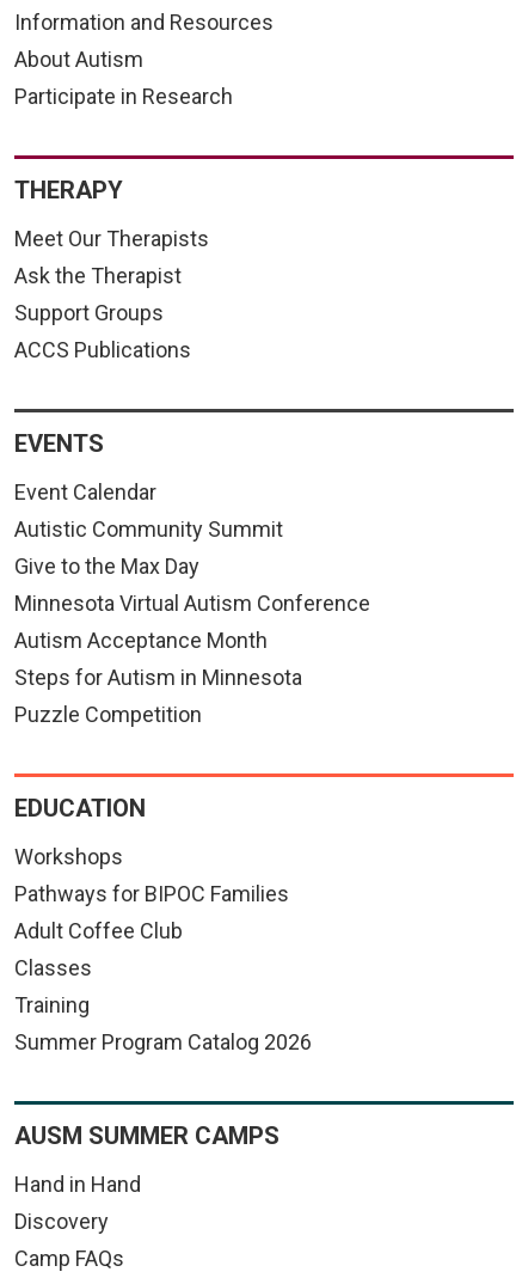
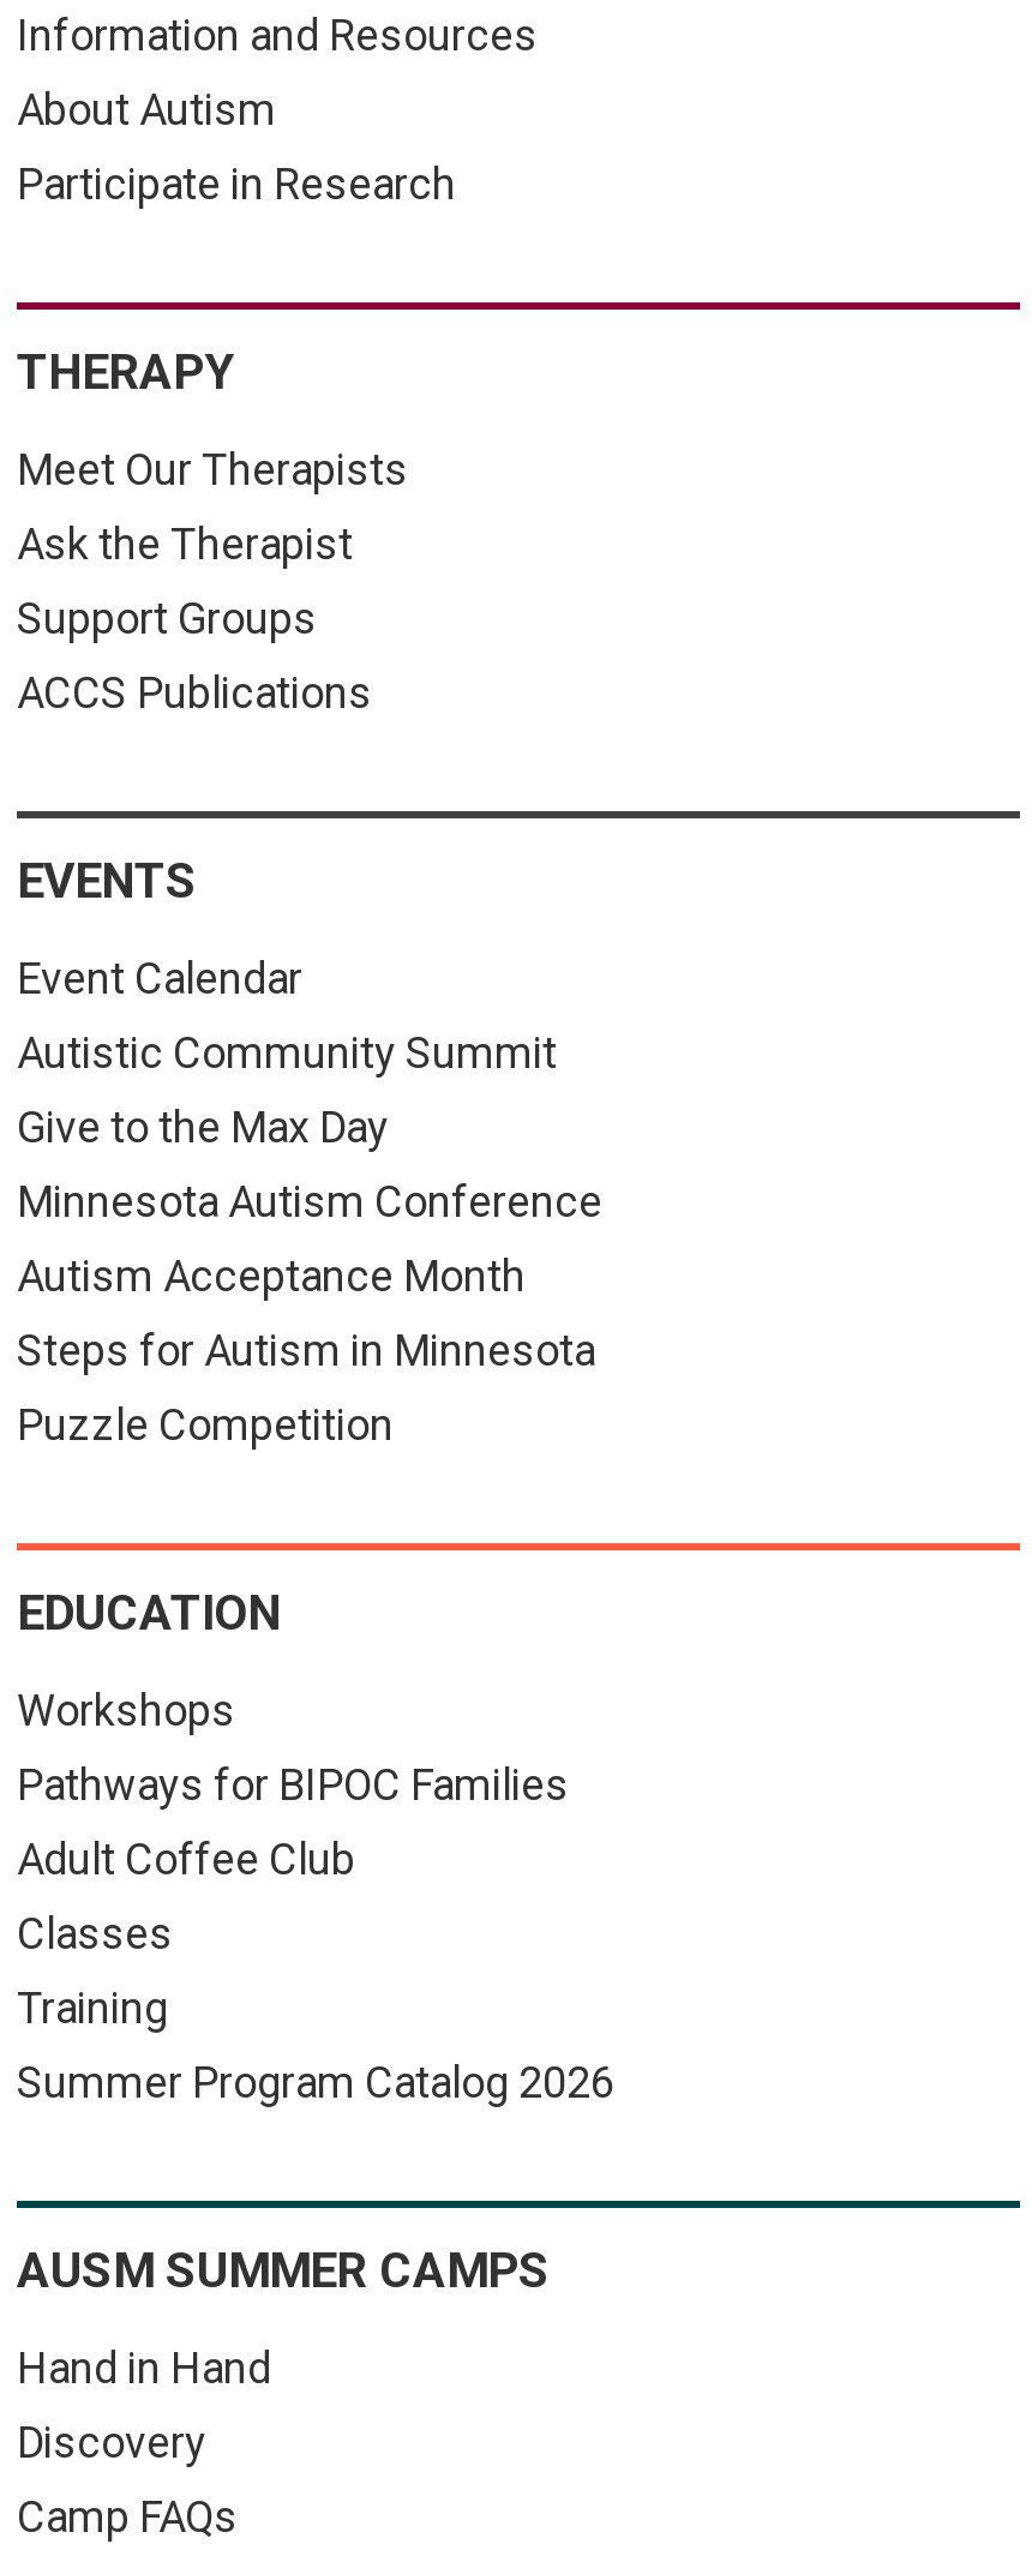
- Minnesota Virtual Autism Conference
+ Minnesota Autism Conference
